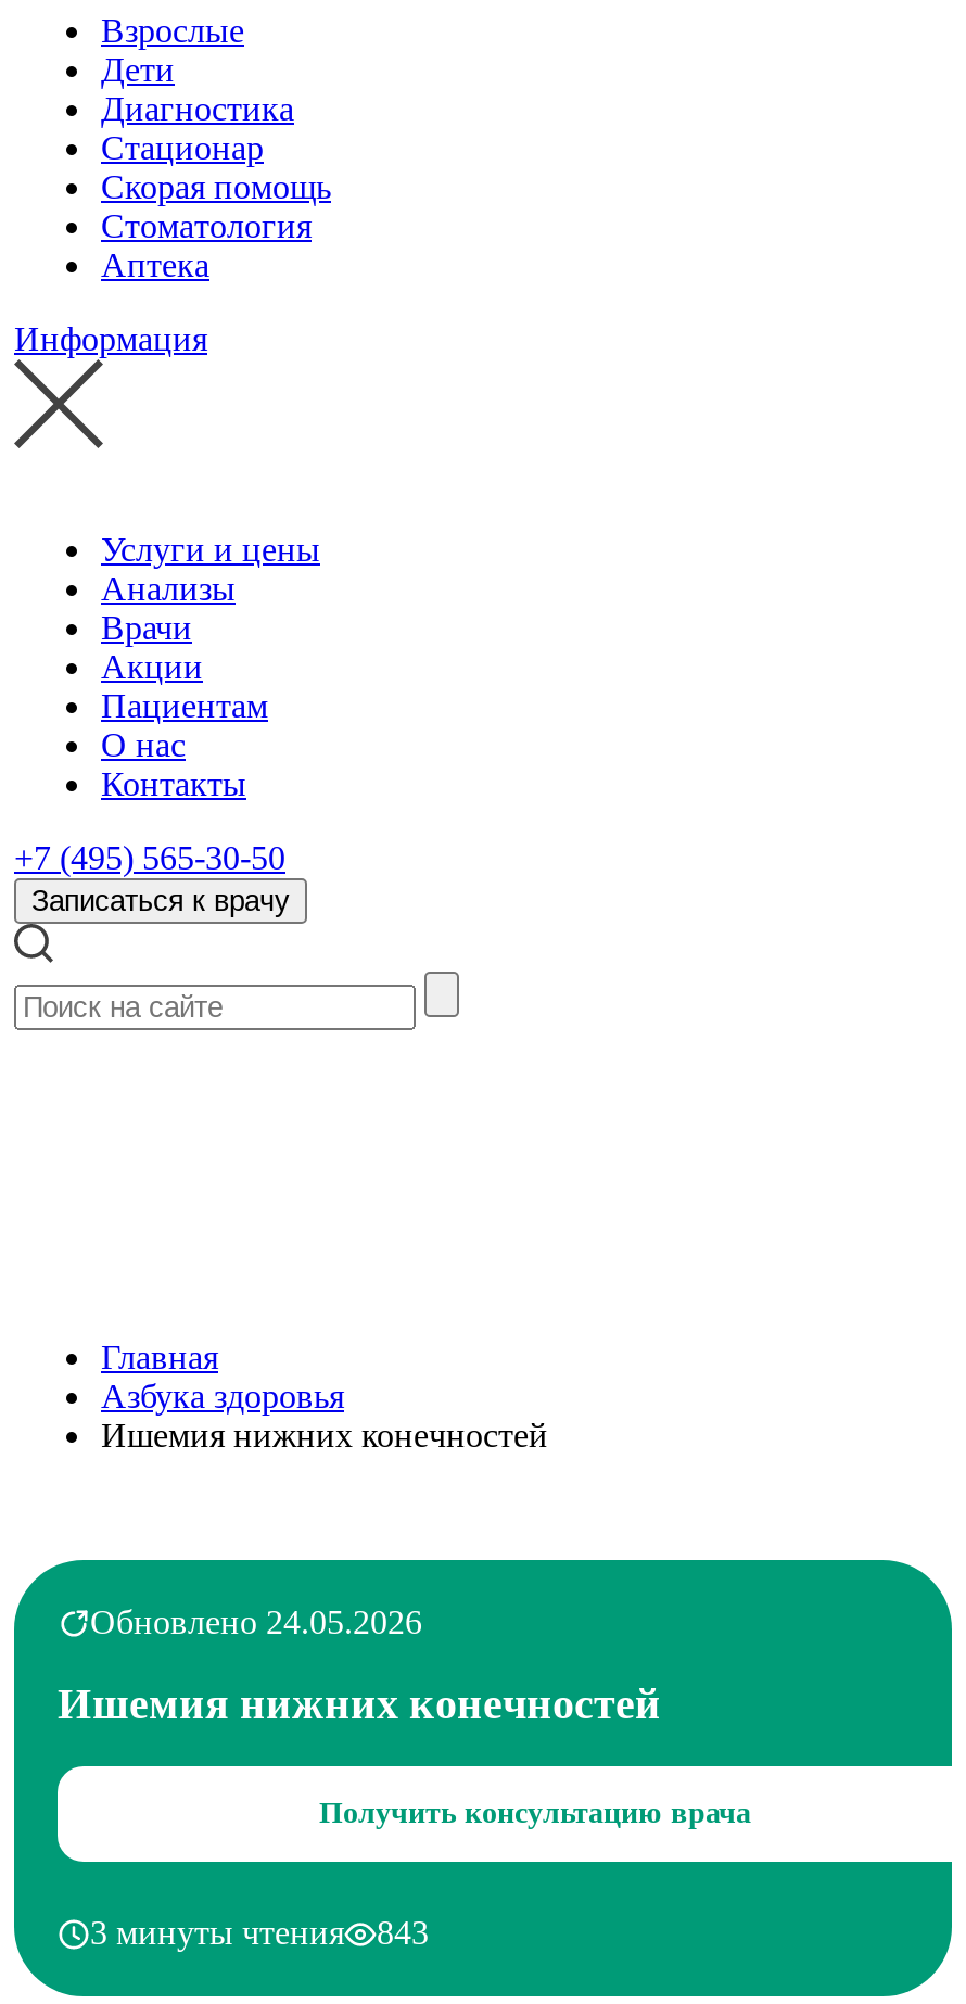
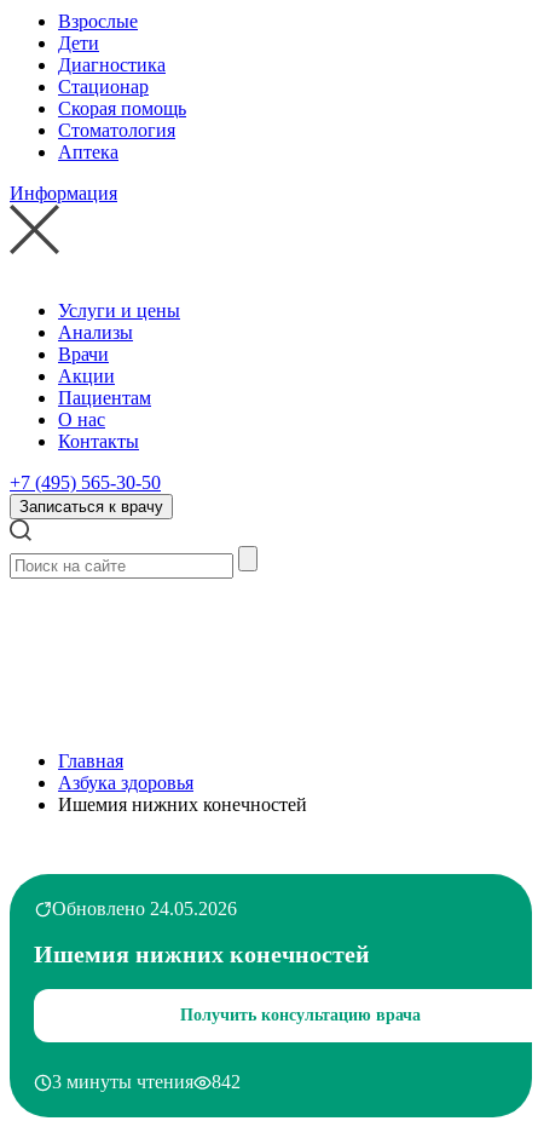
- 3 минуты чтения 843
+ 3 минуты чтения 842
